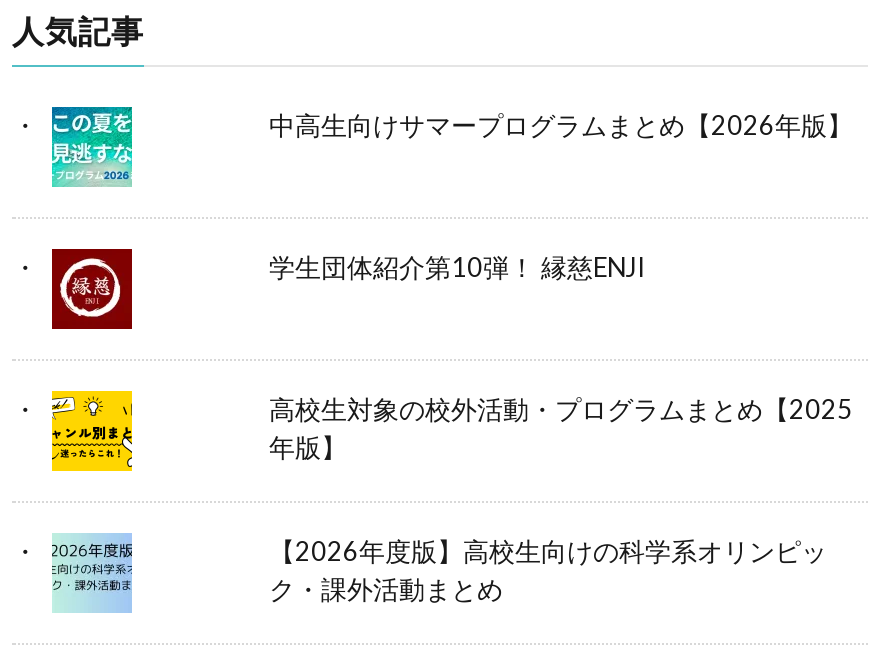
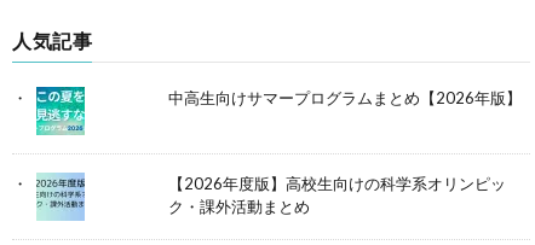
- [image]

- 学生団体紹介第10弾！ 縁慈ENJI

- [image]

- 高校生対象の校外活動・プログラムまとめ【2025
- 年版】
